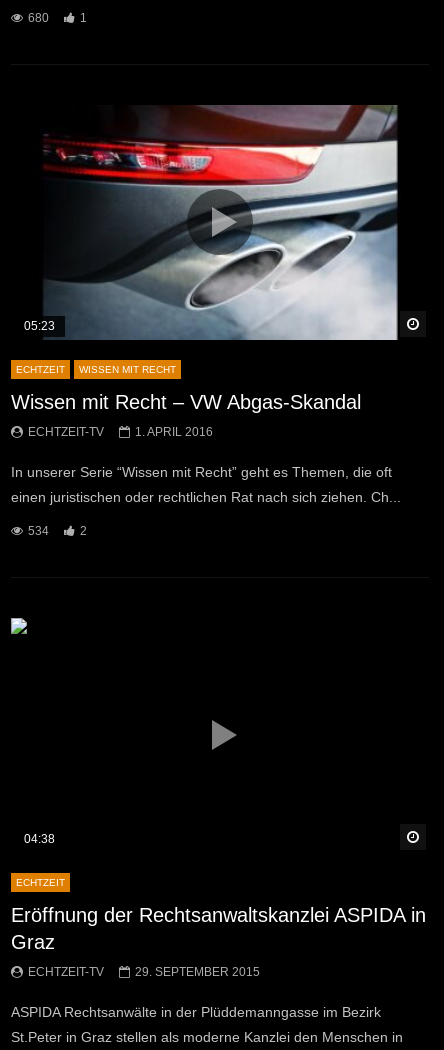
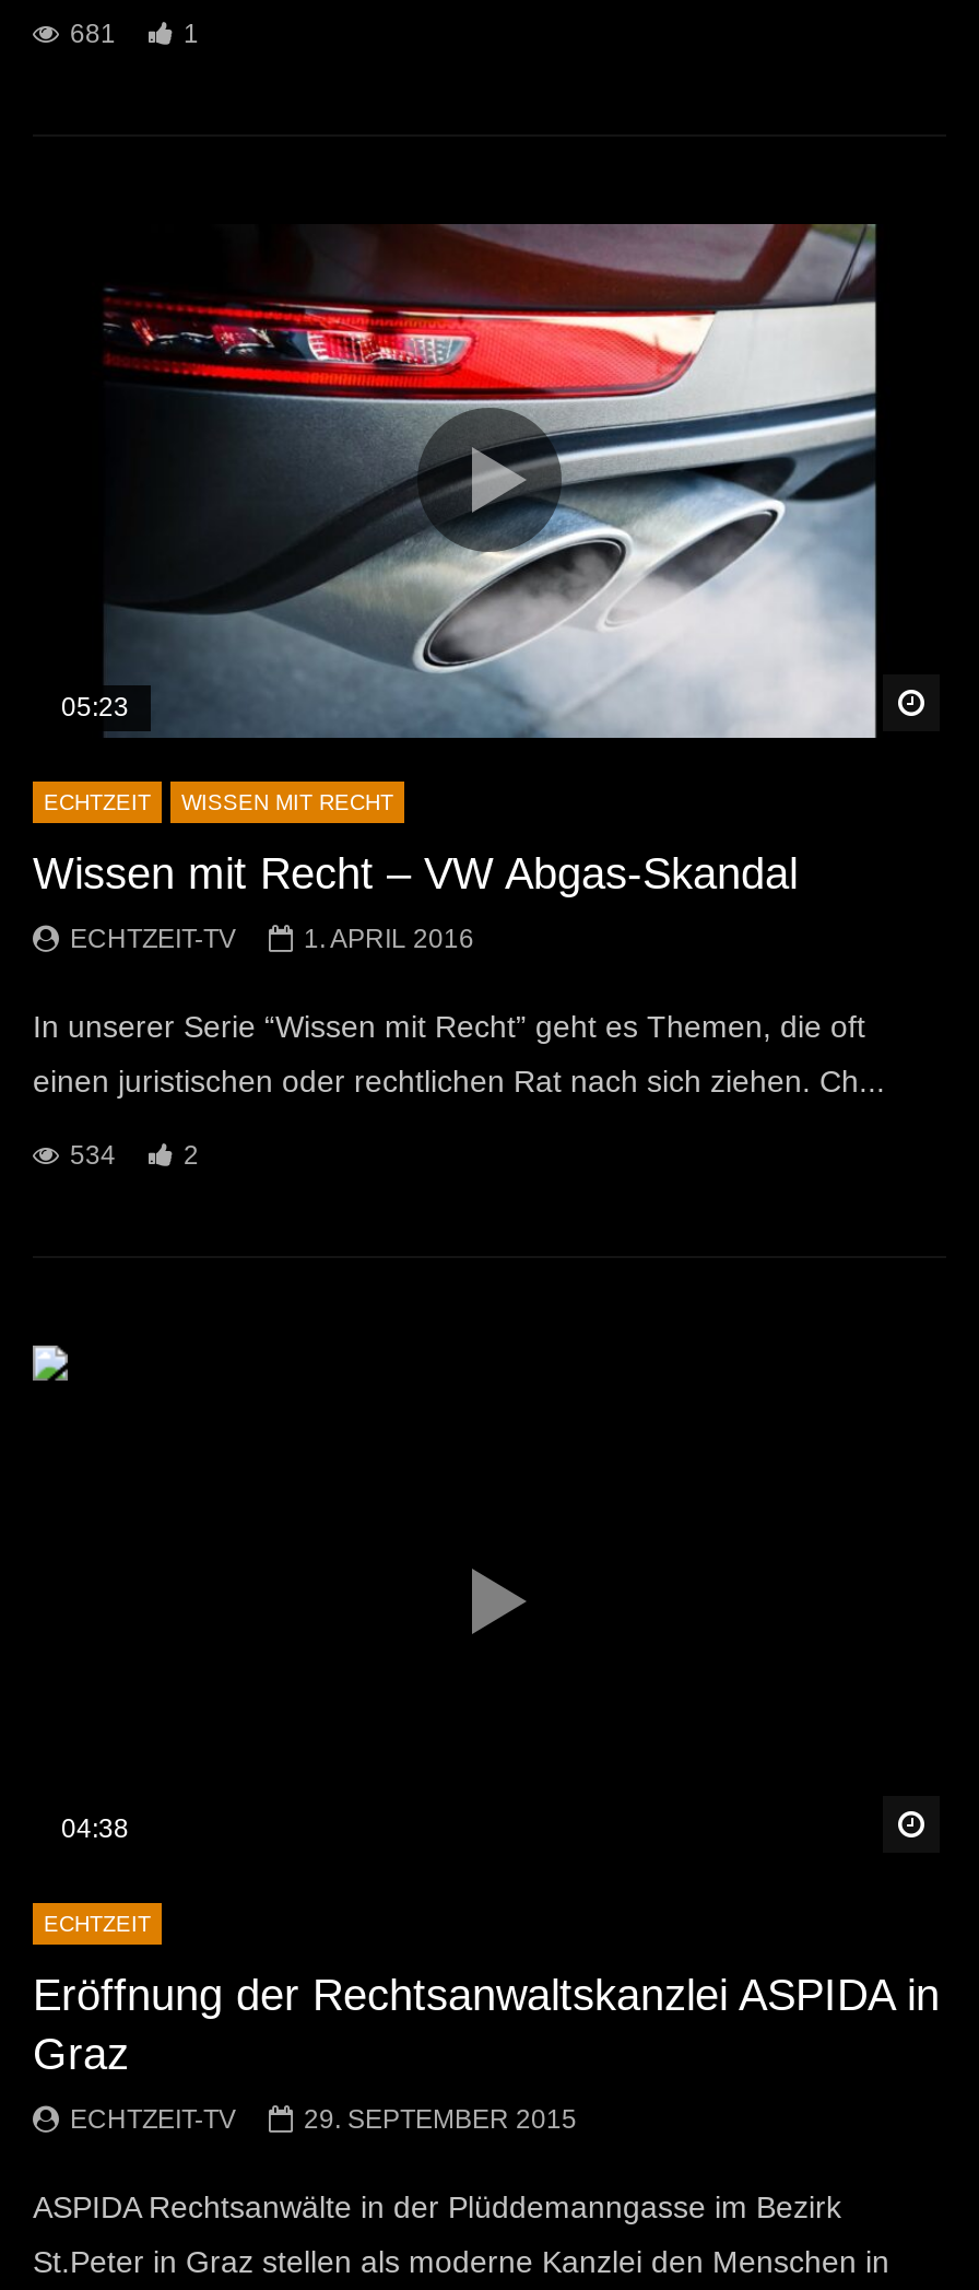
- 680
+ 681
